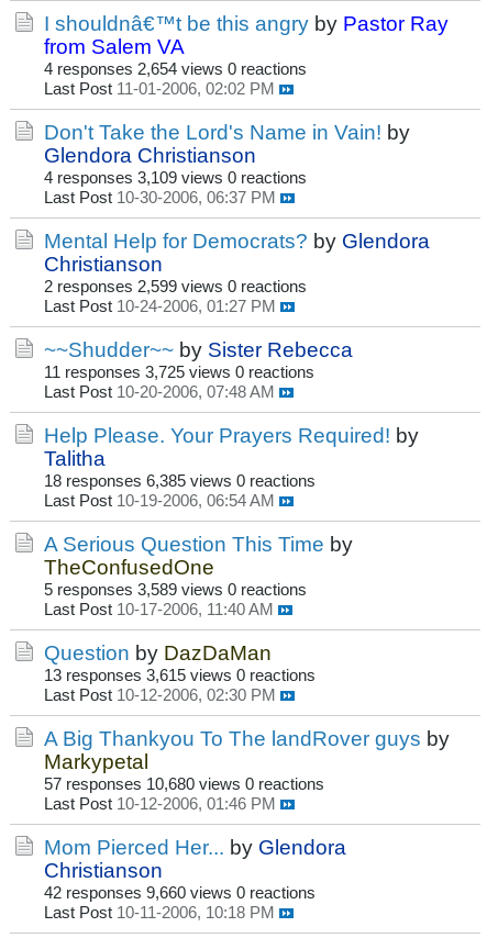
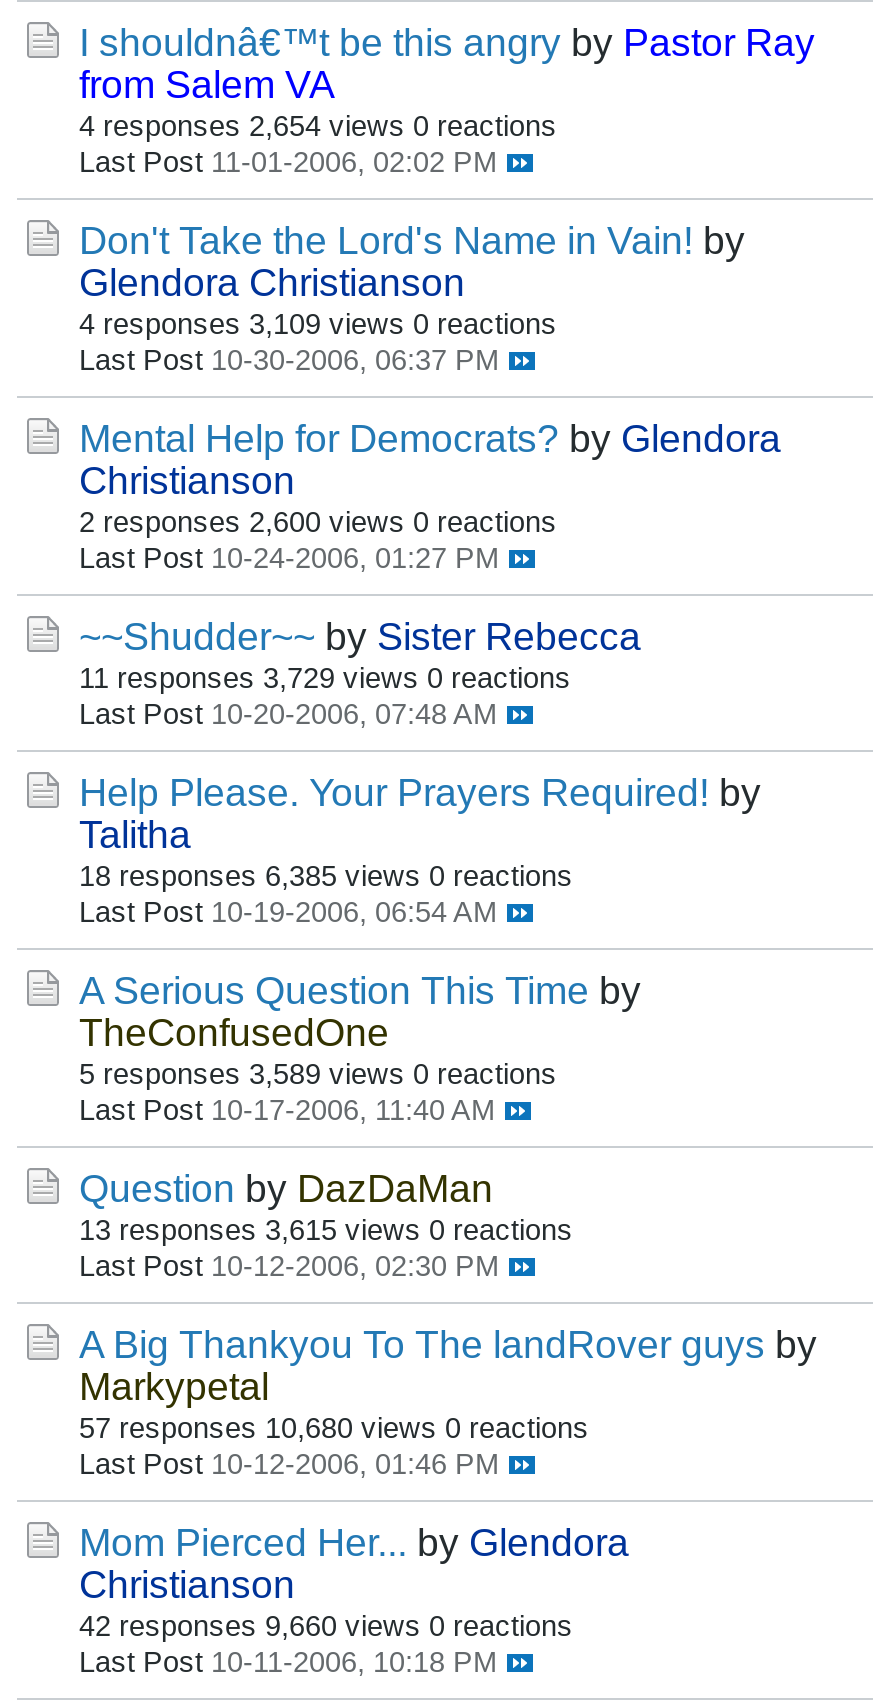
- 2 responses 2,599 views 0 reactions
+ 2 responses 2,600 views 0 reactions

- 11 responses 3,725 views 0 reactions
+ 11 responses 3,729 views 0 reactions
